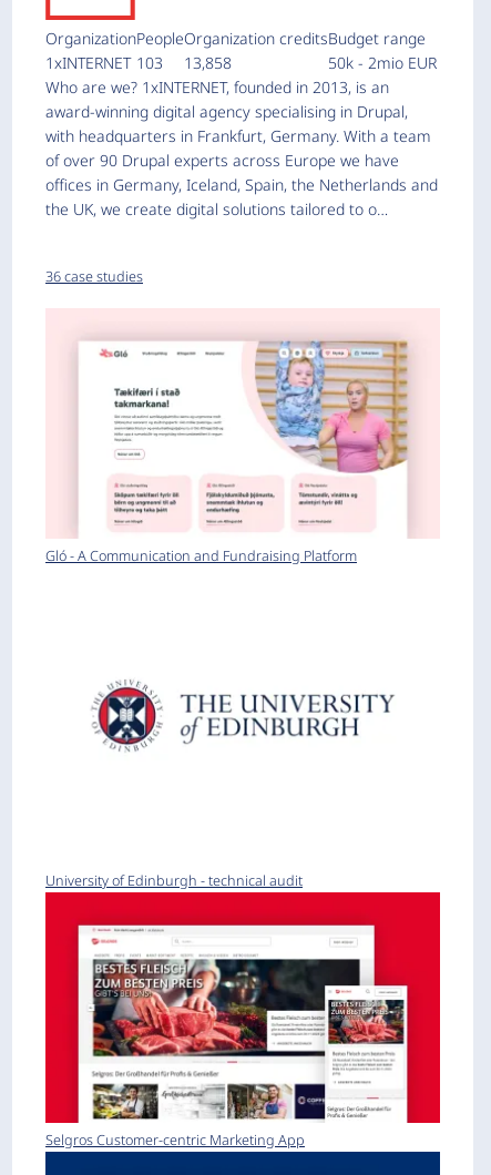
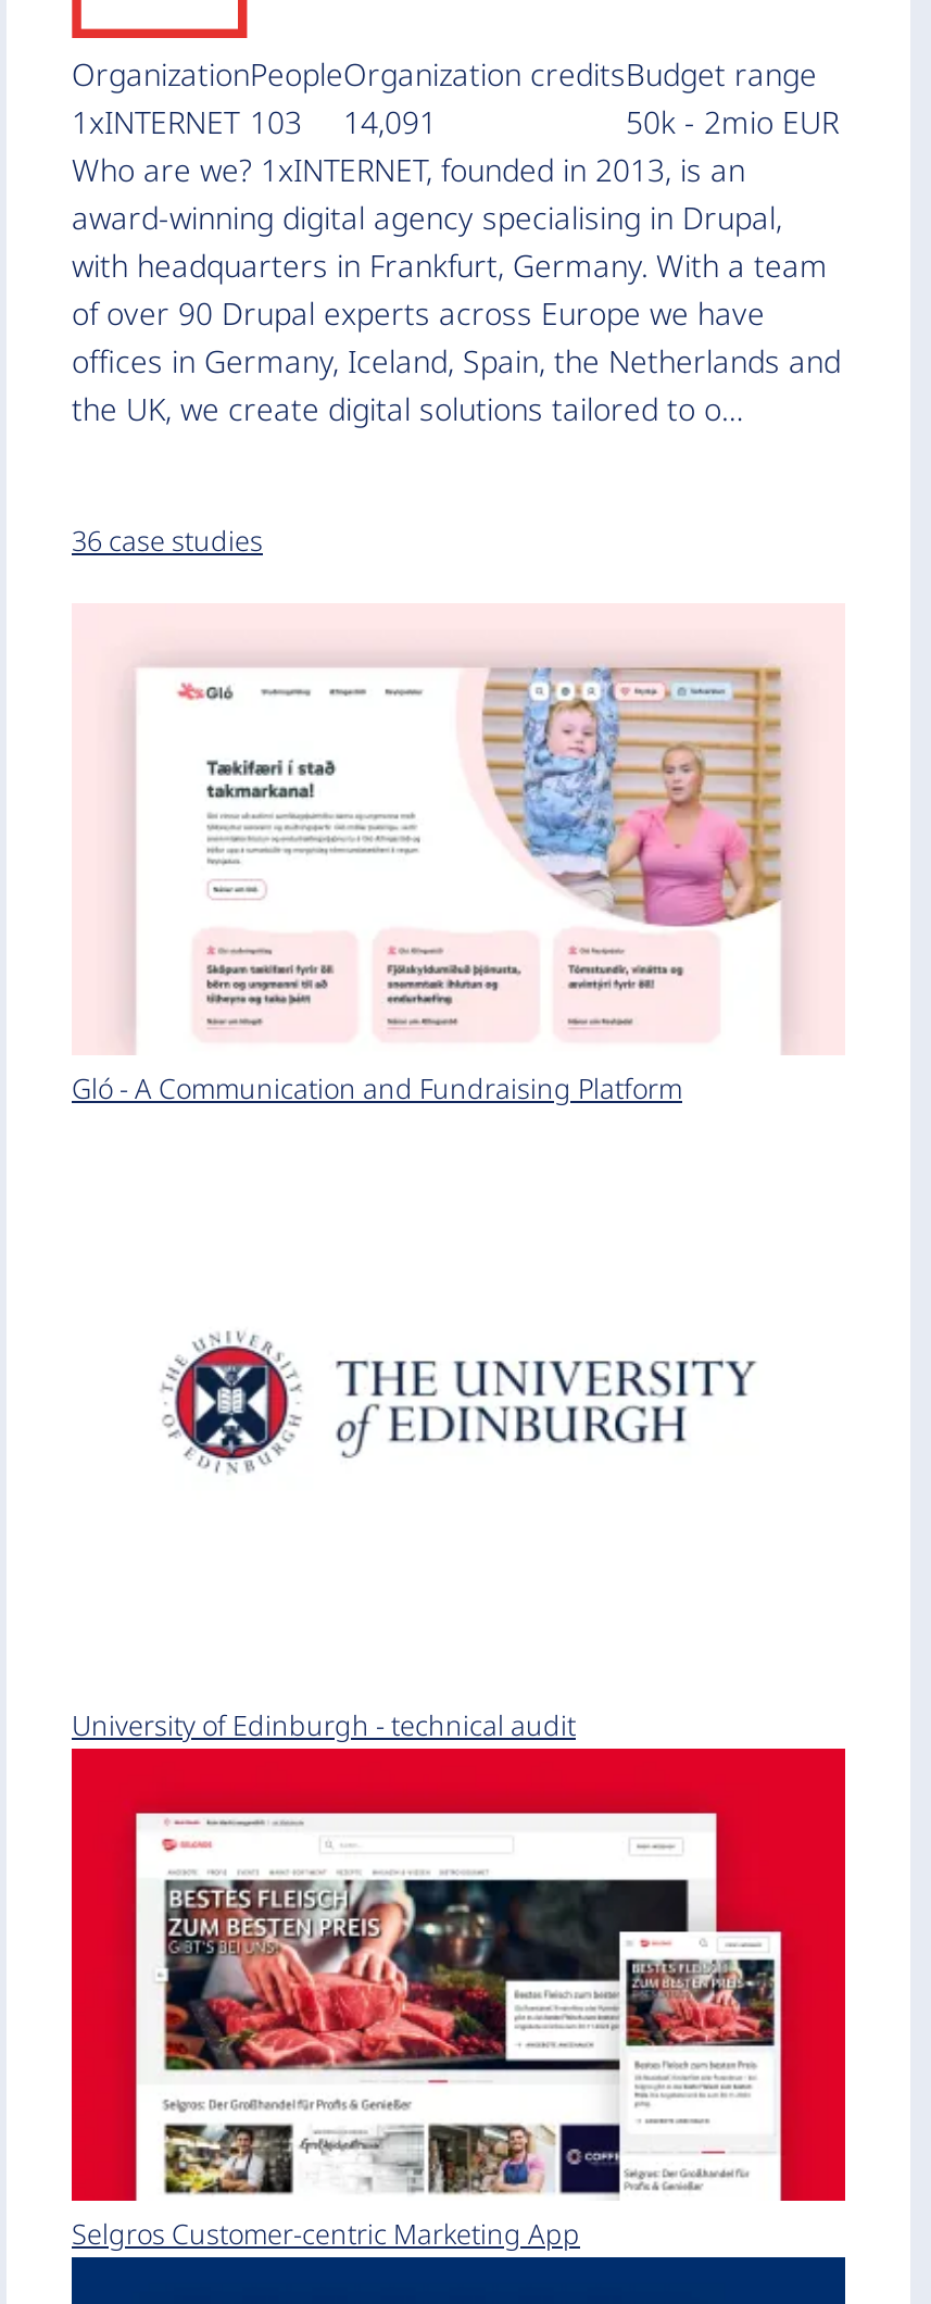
- 1xINTERNET 103 13,858
+ 1xINTERNET 103 14,091
